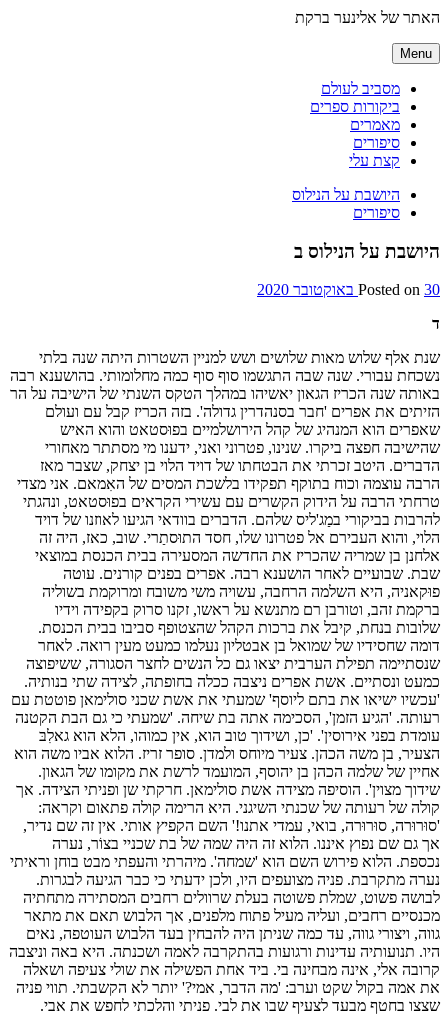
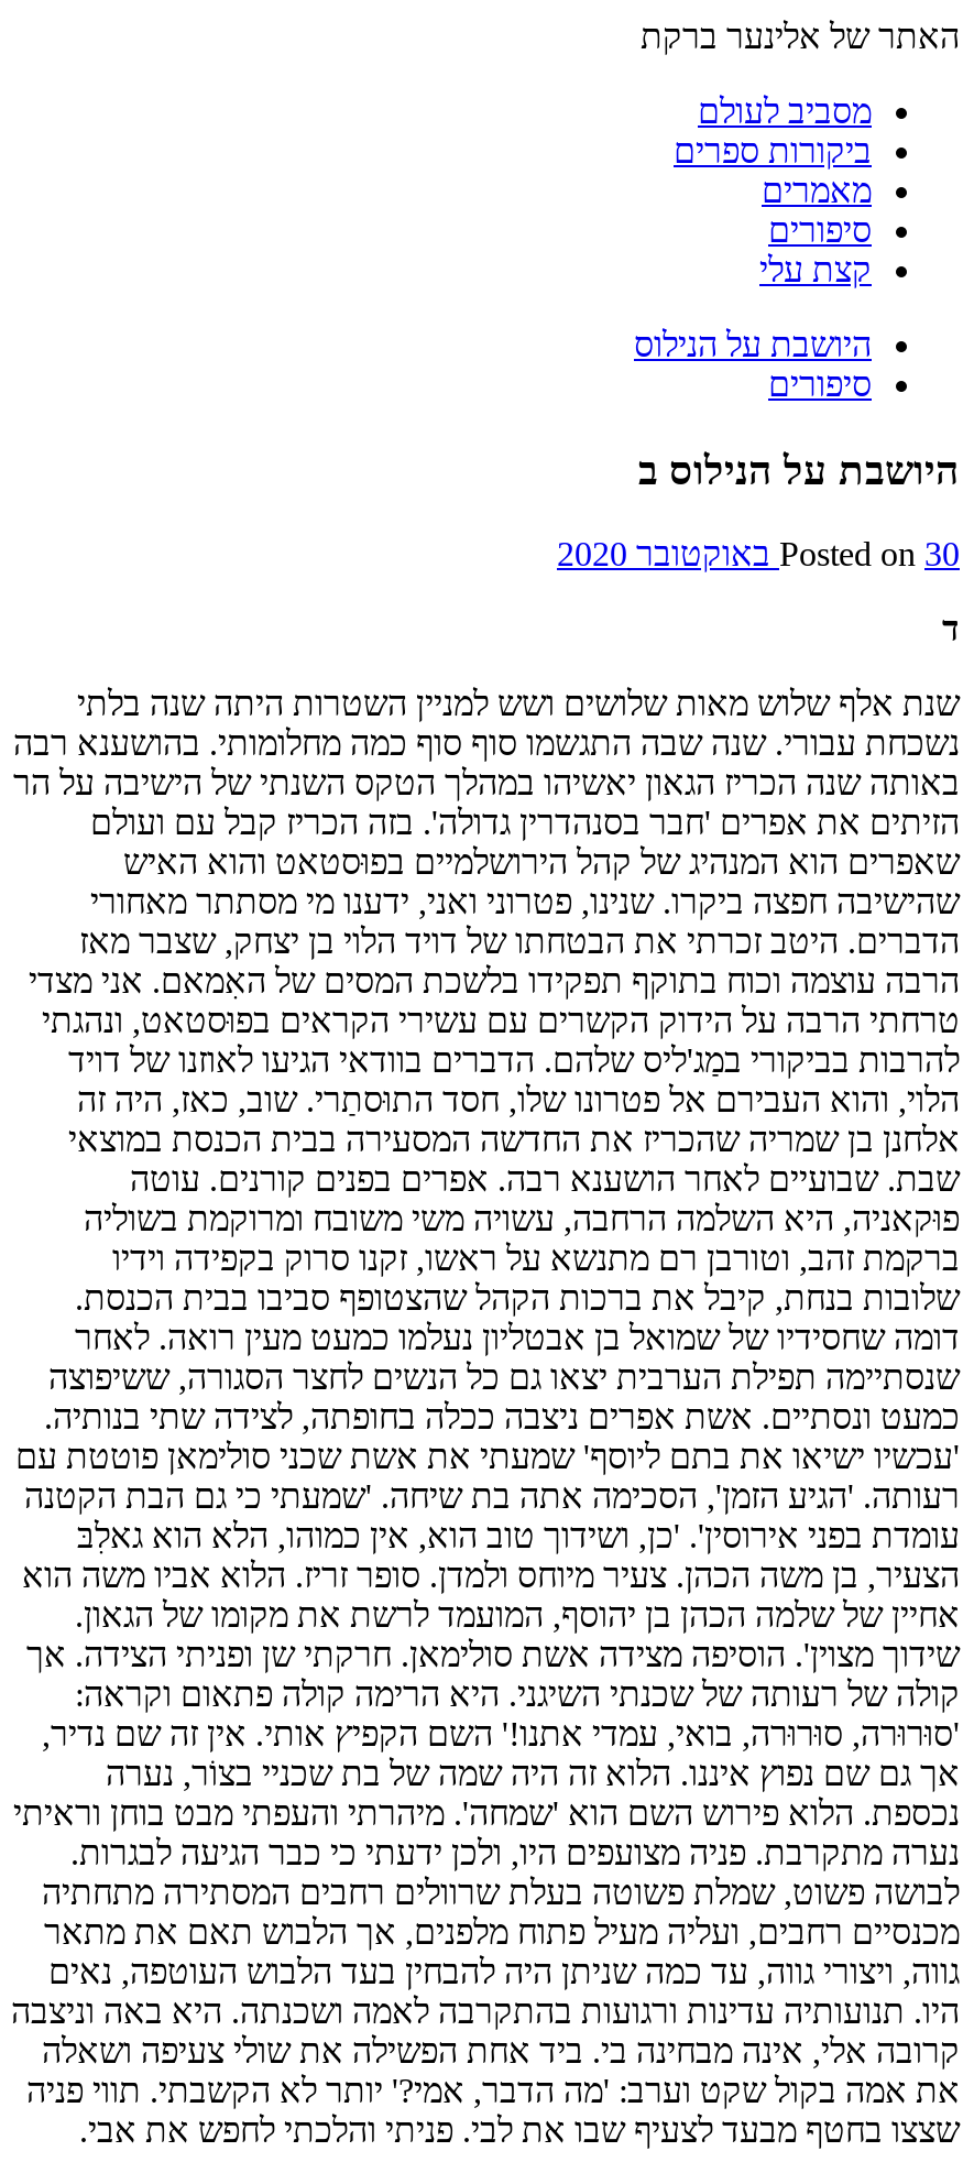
- Menu
